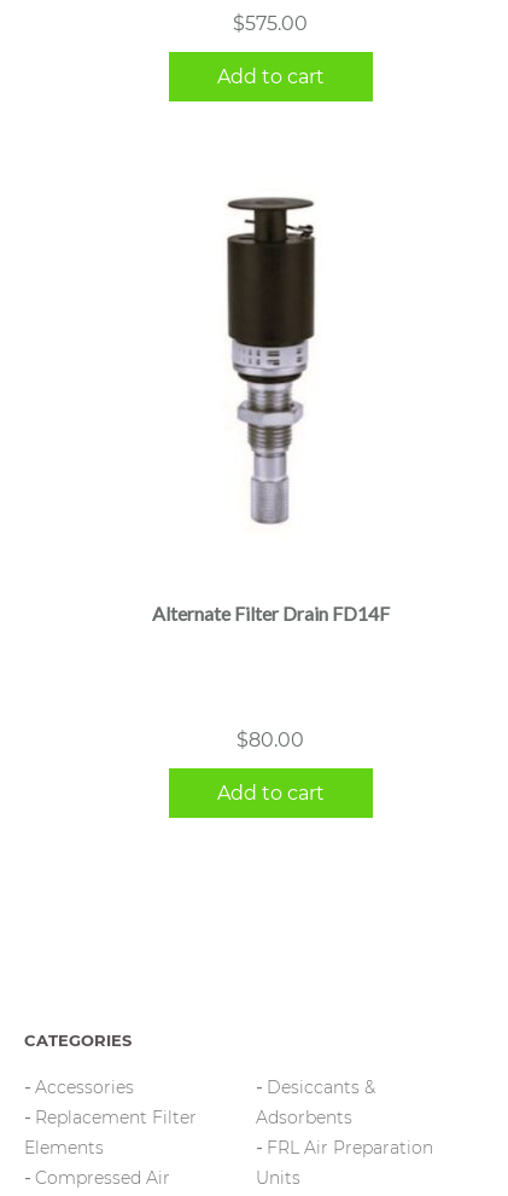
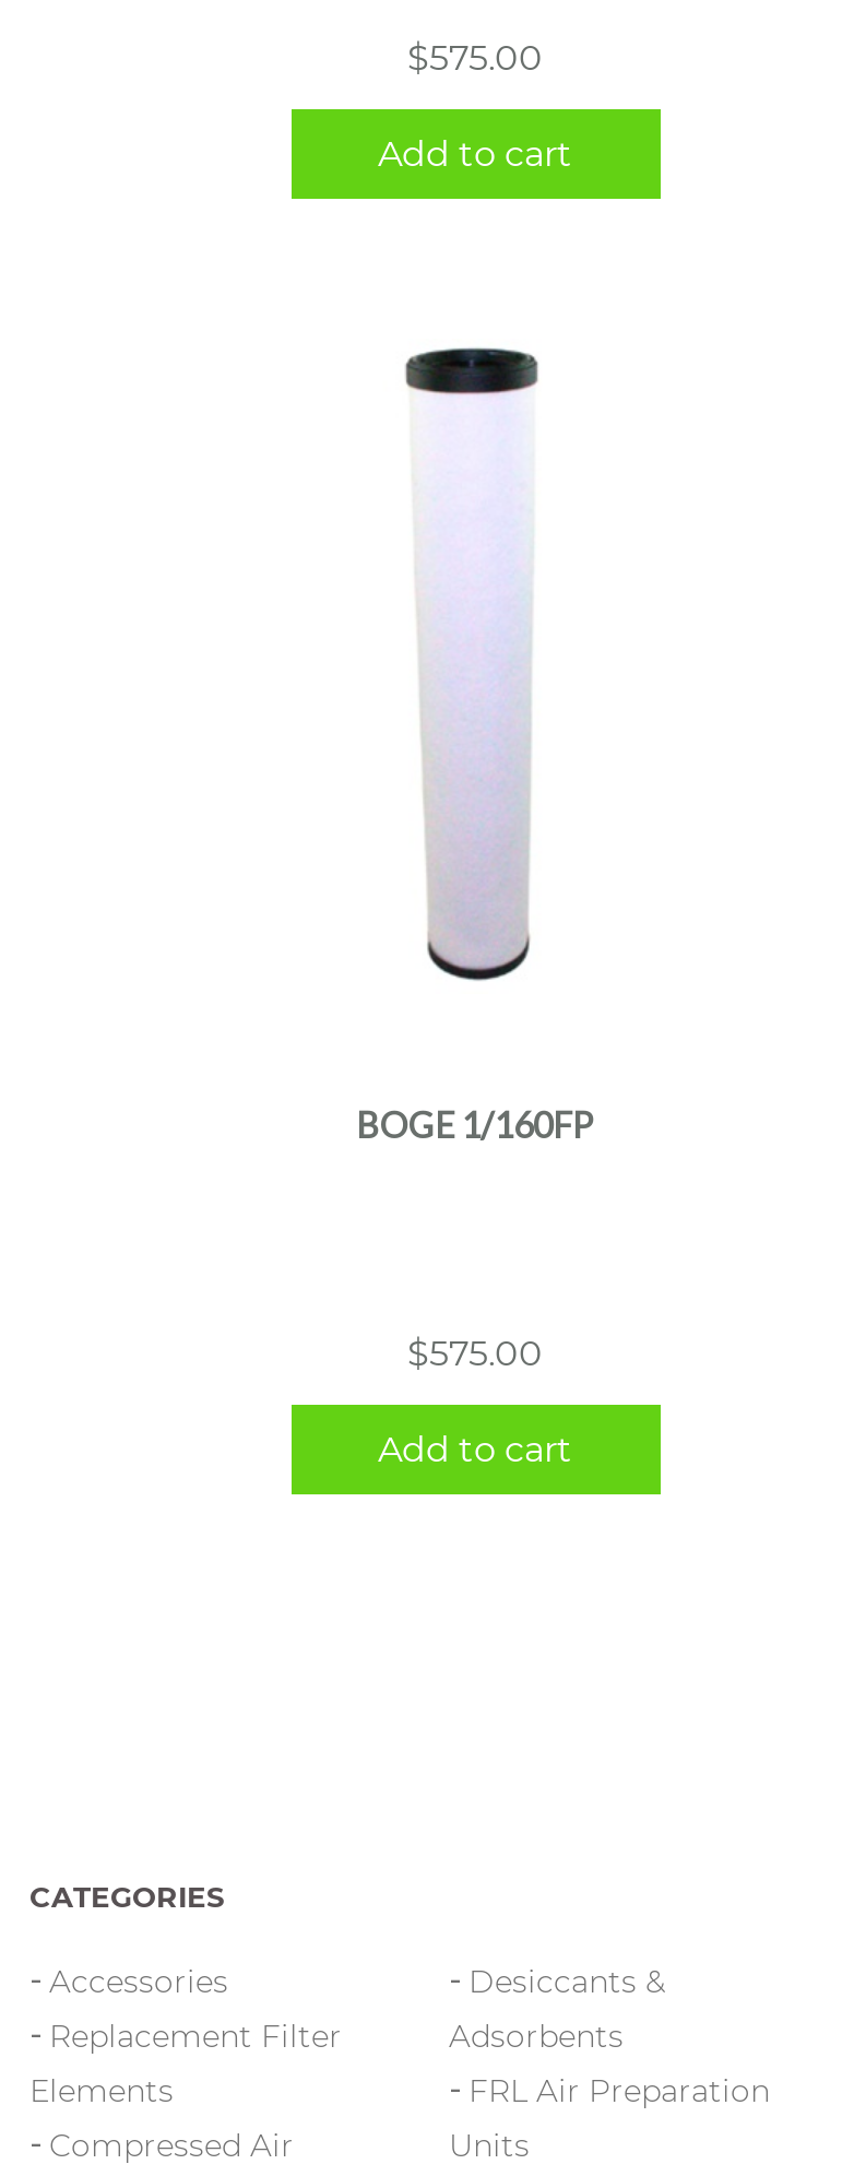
- [image]
+ [image]

- Alternate Filter Drain FD14F
+ BOGE 1/160FP

- $80.00
+ $575.00
